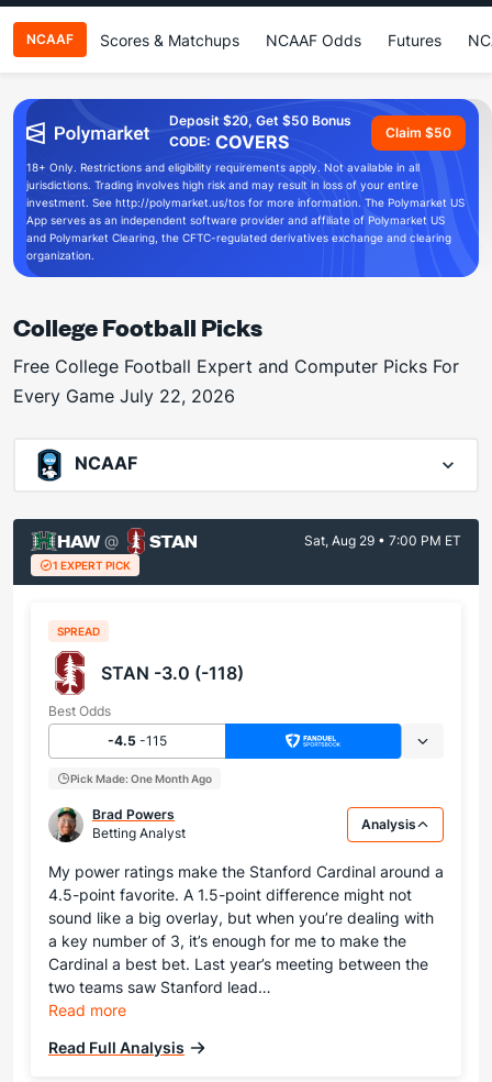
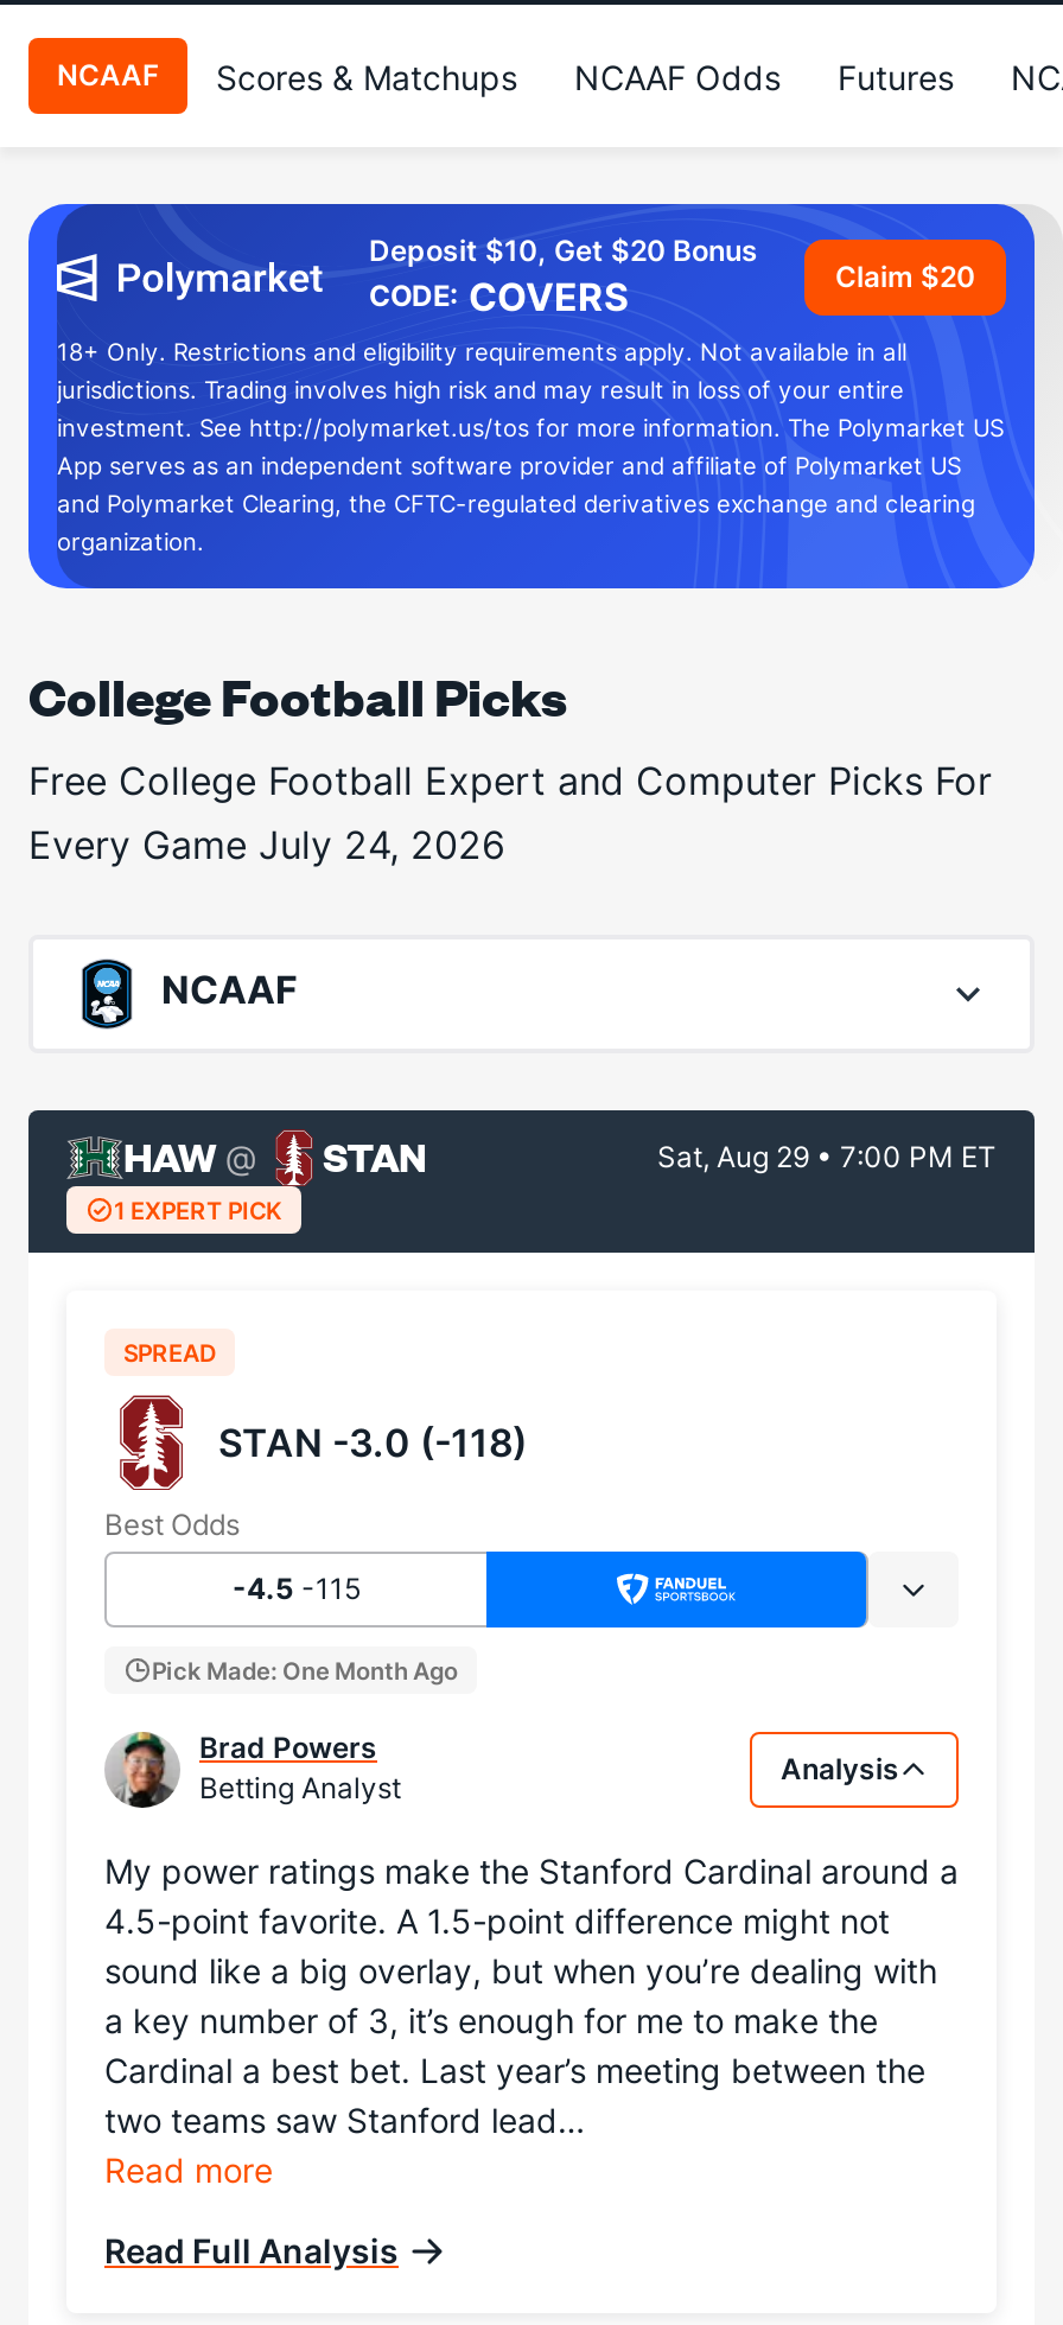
- Deposit $20, Get $50 Bonus
+ Deposit $10, Get $20 Bonus

- Claim $50
+ Claim $20

- Every Game July 22, 2026
+ Every Game July 24, 2026
